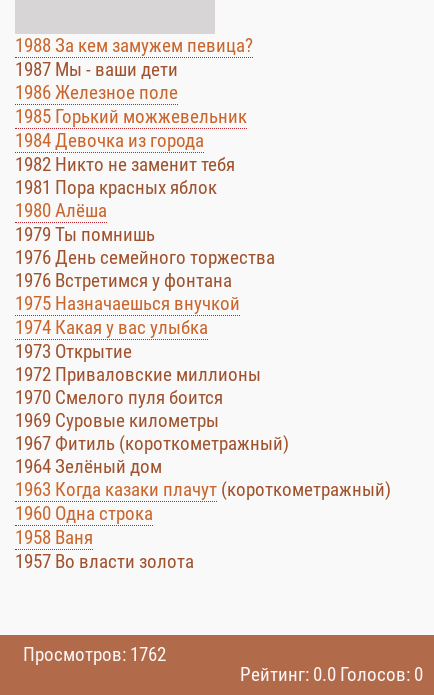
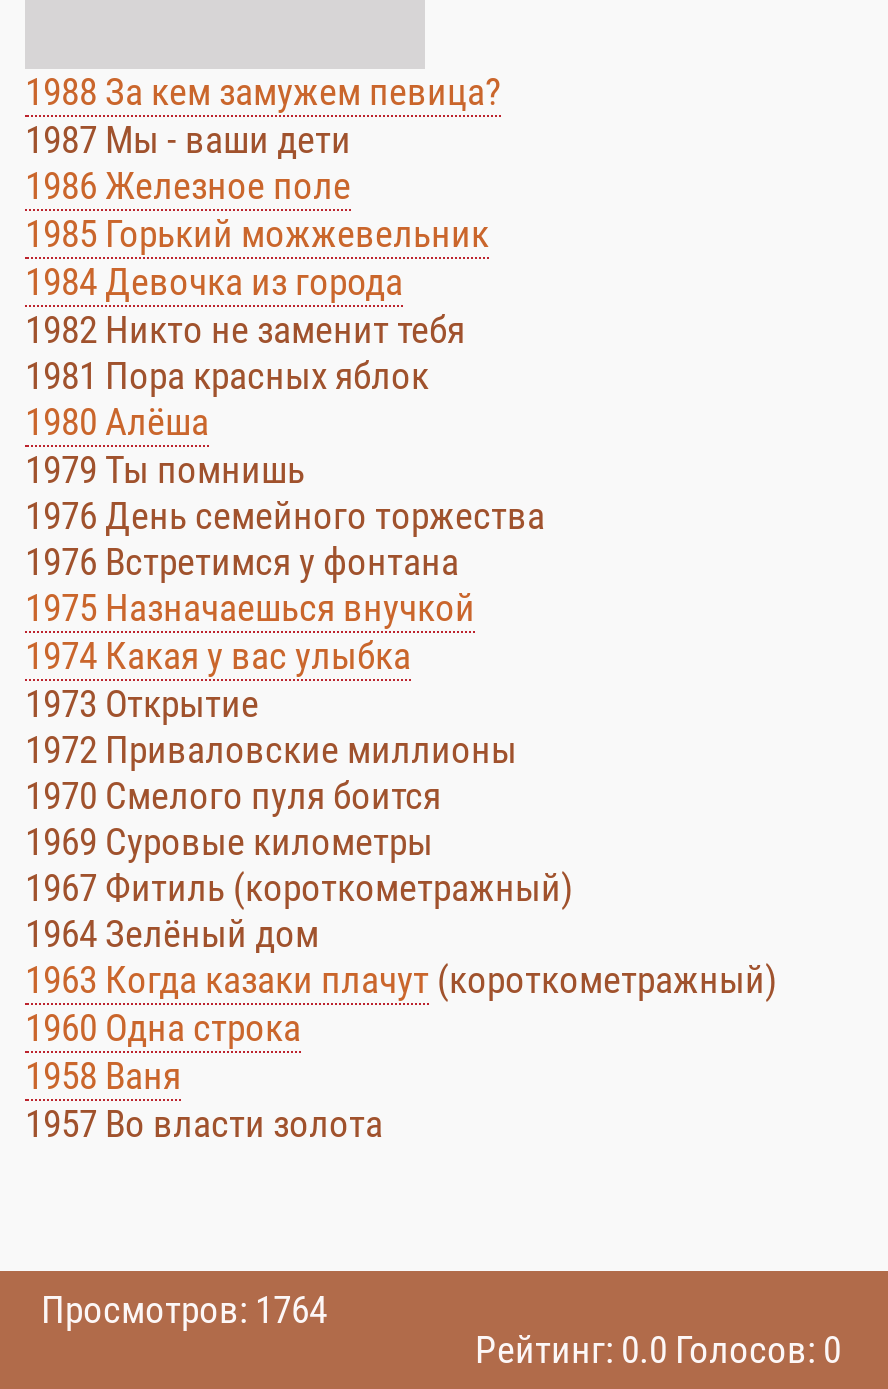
- Просмотров: 1762
+ Просмотров: 1764
